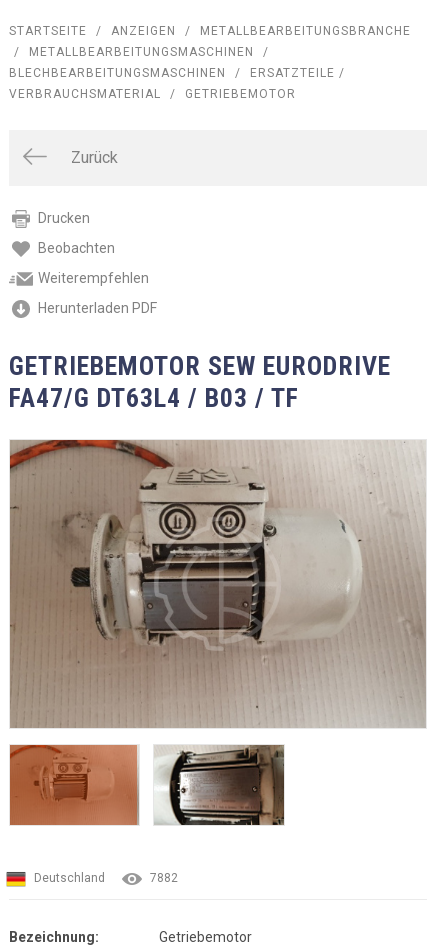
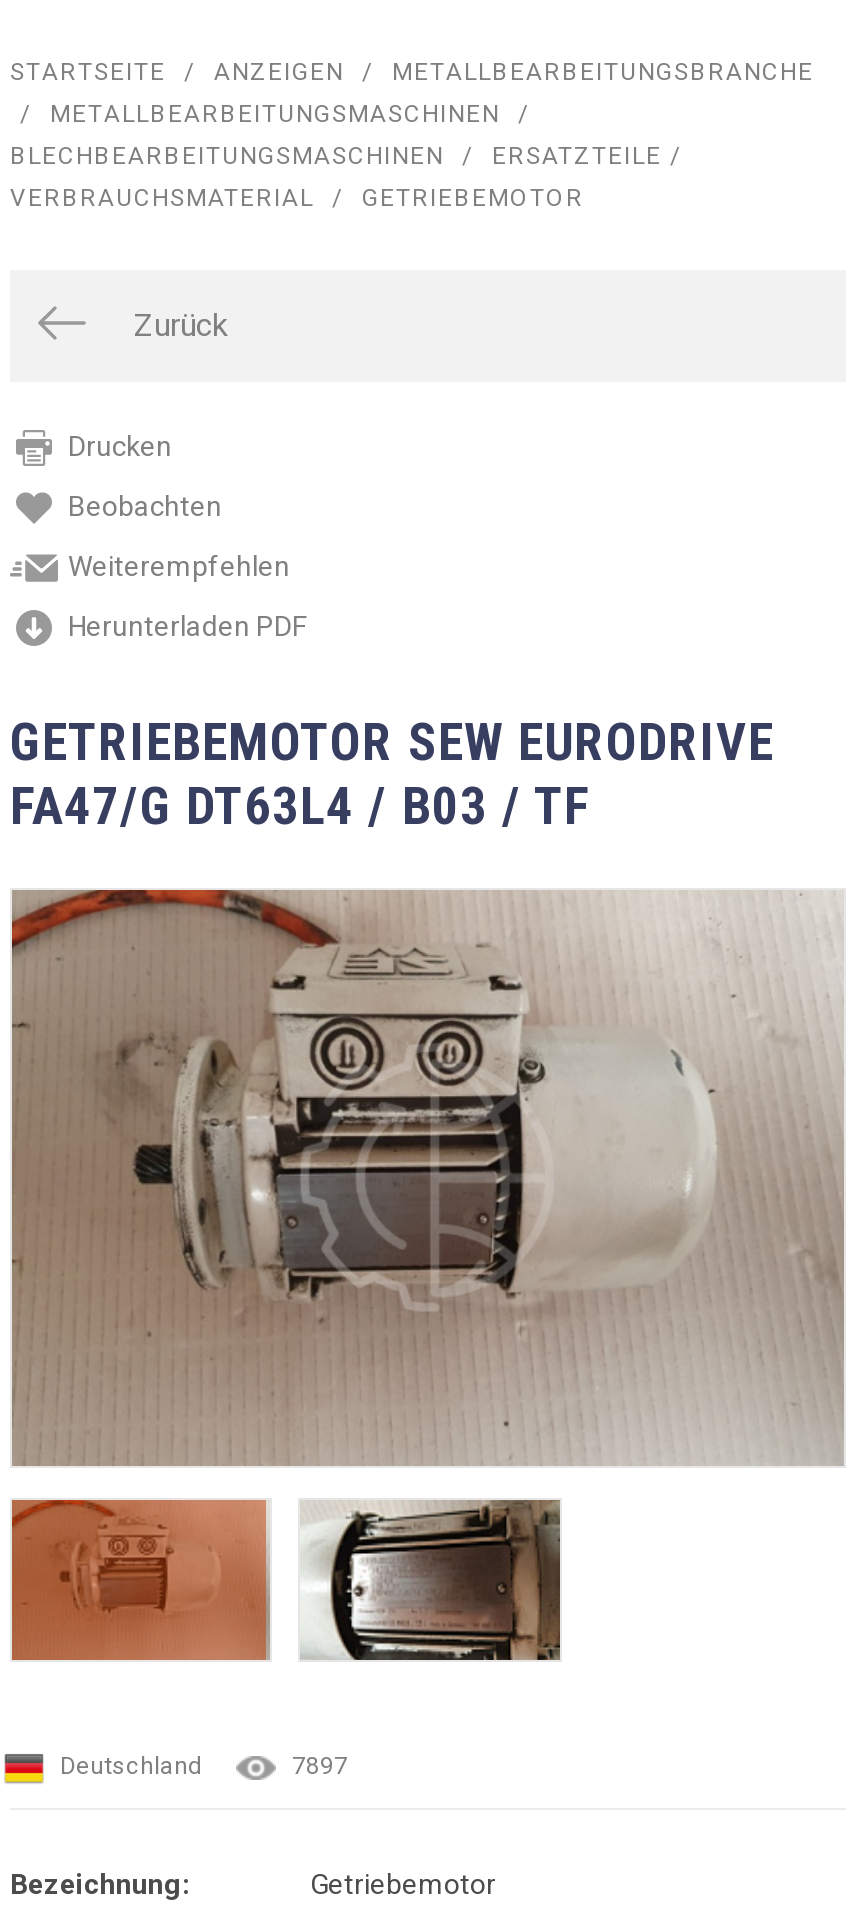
- 7882
+ 7897
